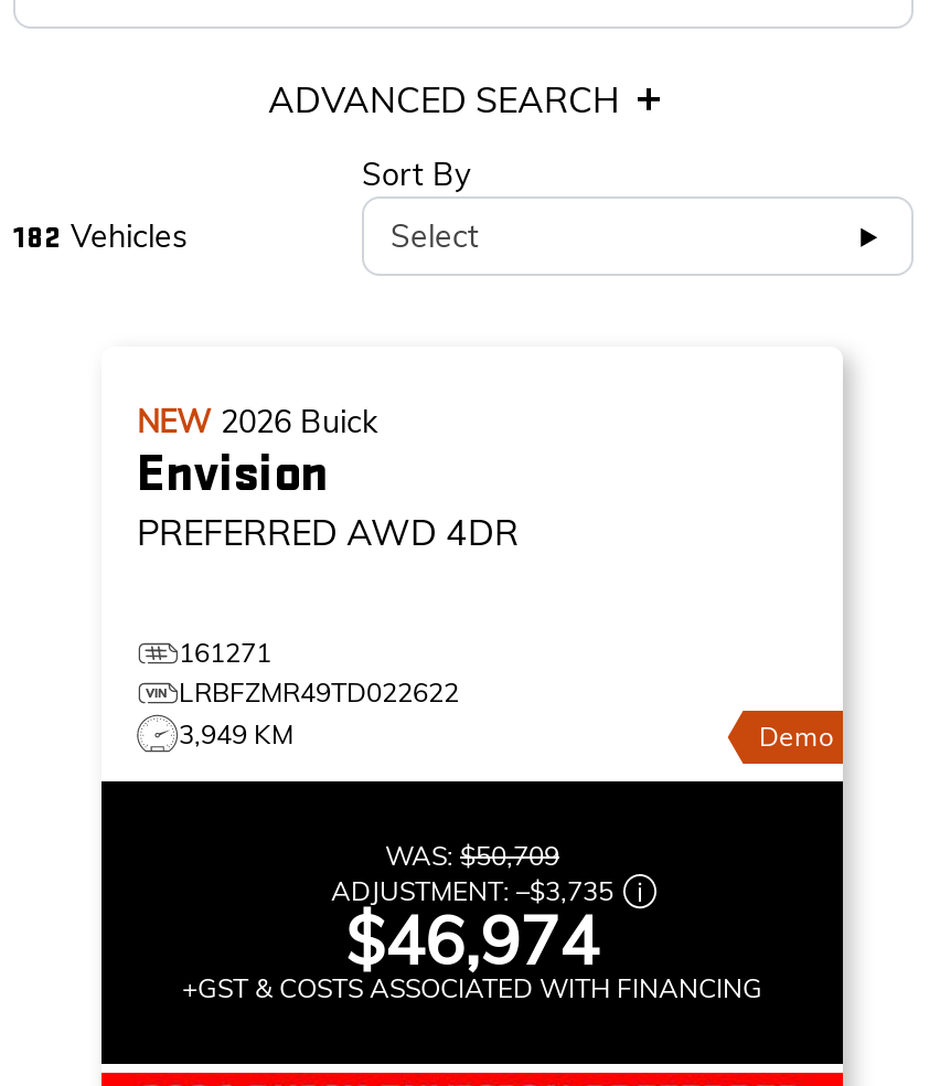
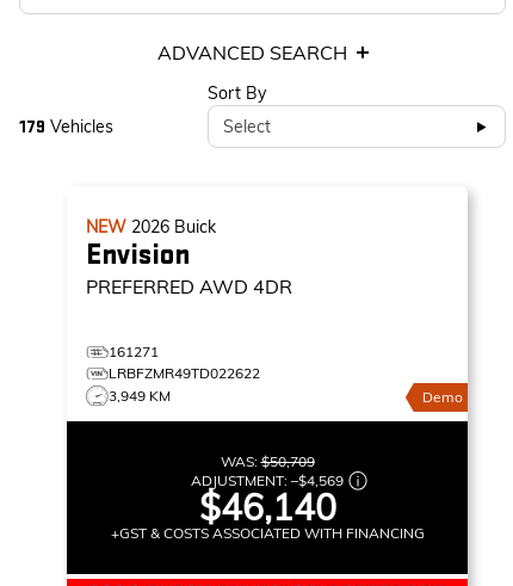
- 182 Vehicles
+ 179 Vehicles

- ADJUSTMENT: –$3,735
+ ADJUSTMENT: –$4,569

- $46,974
+ $46,140
